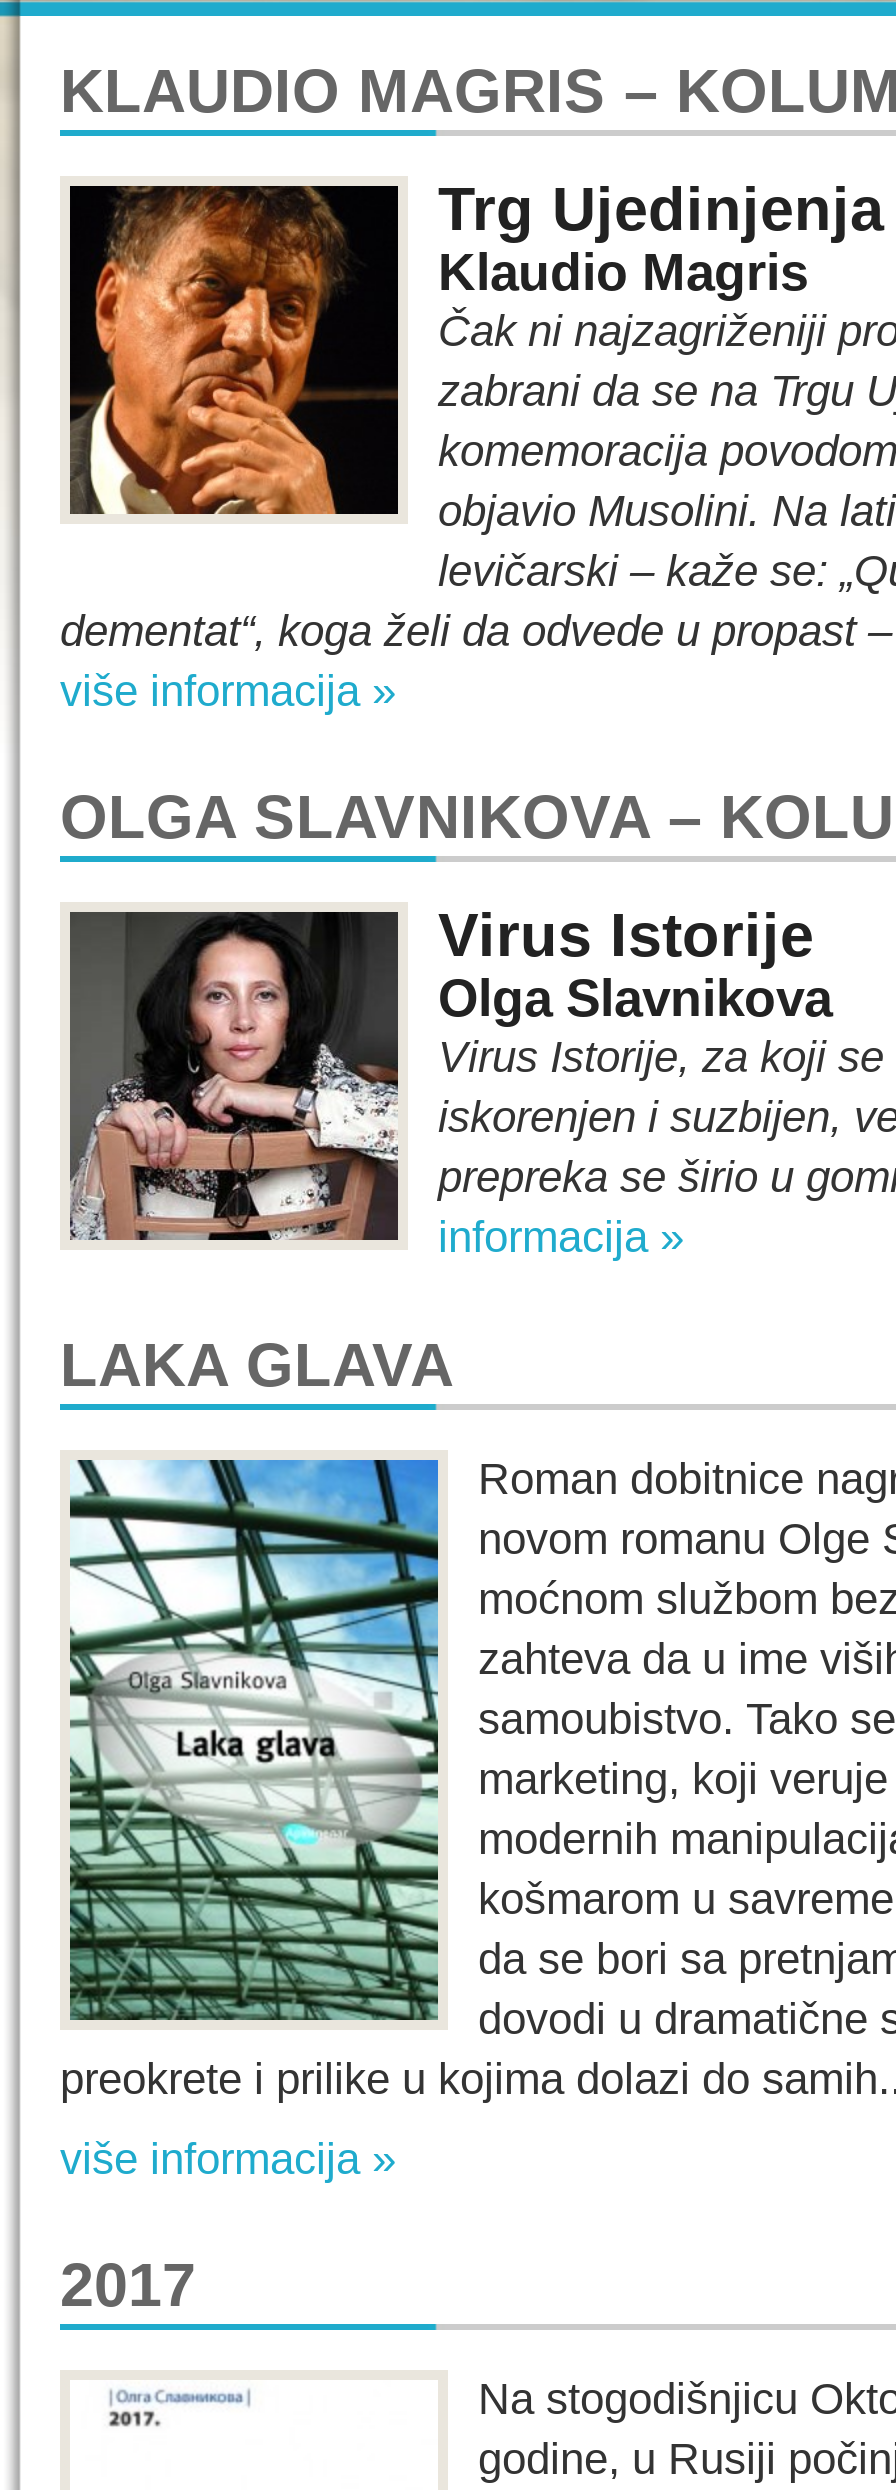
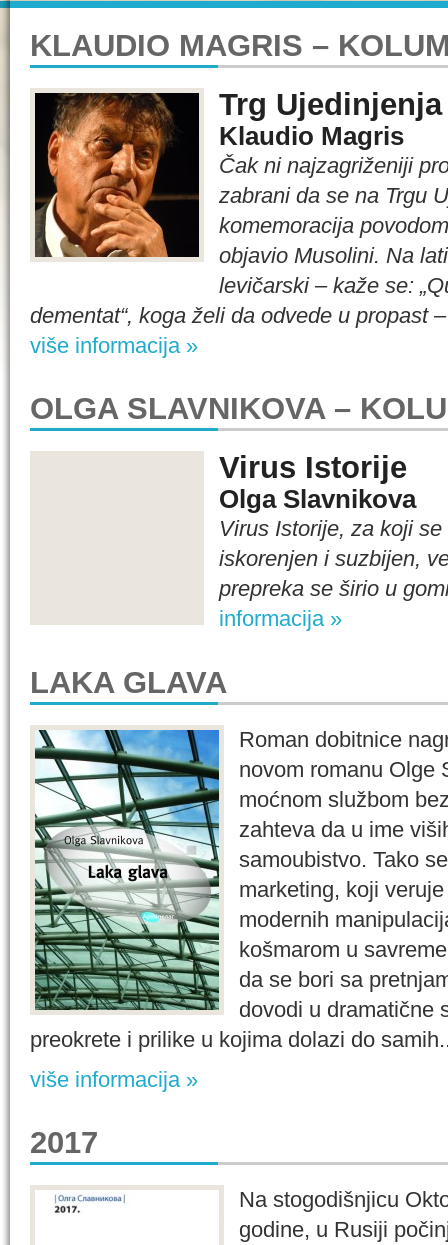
- [image]
